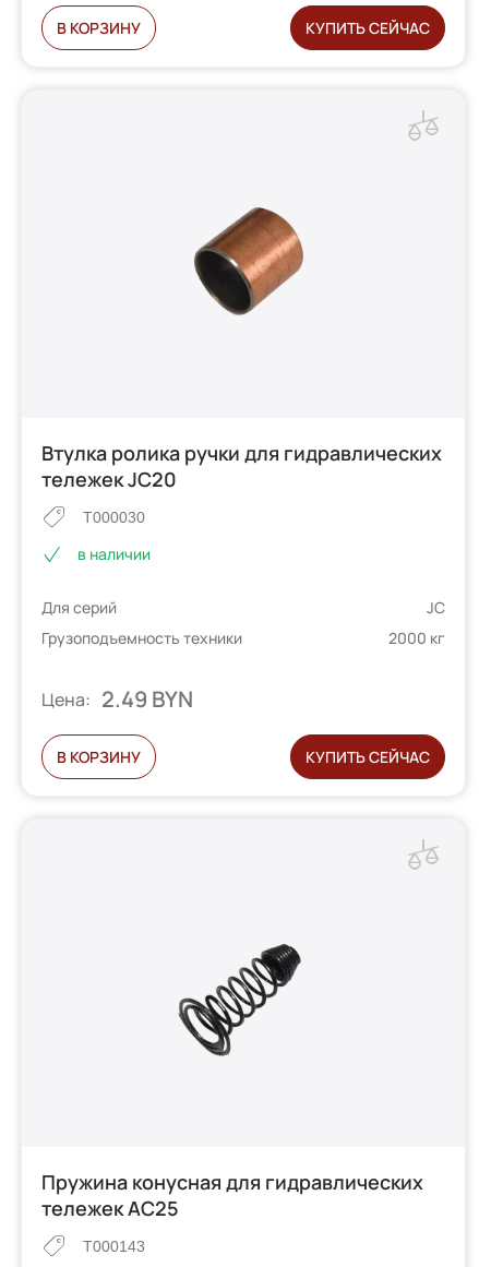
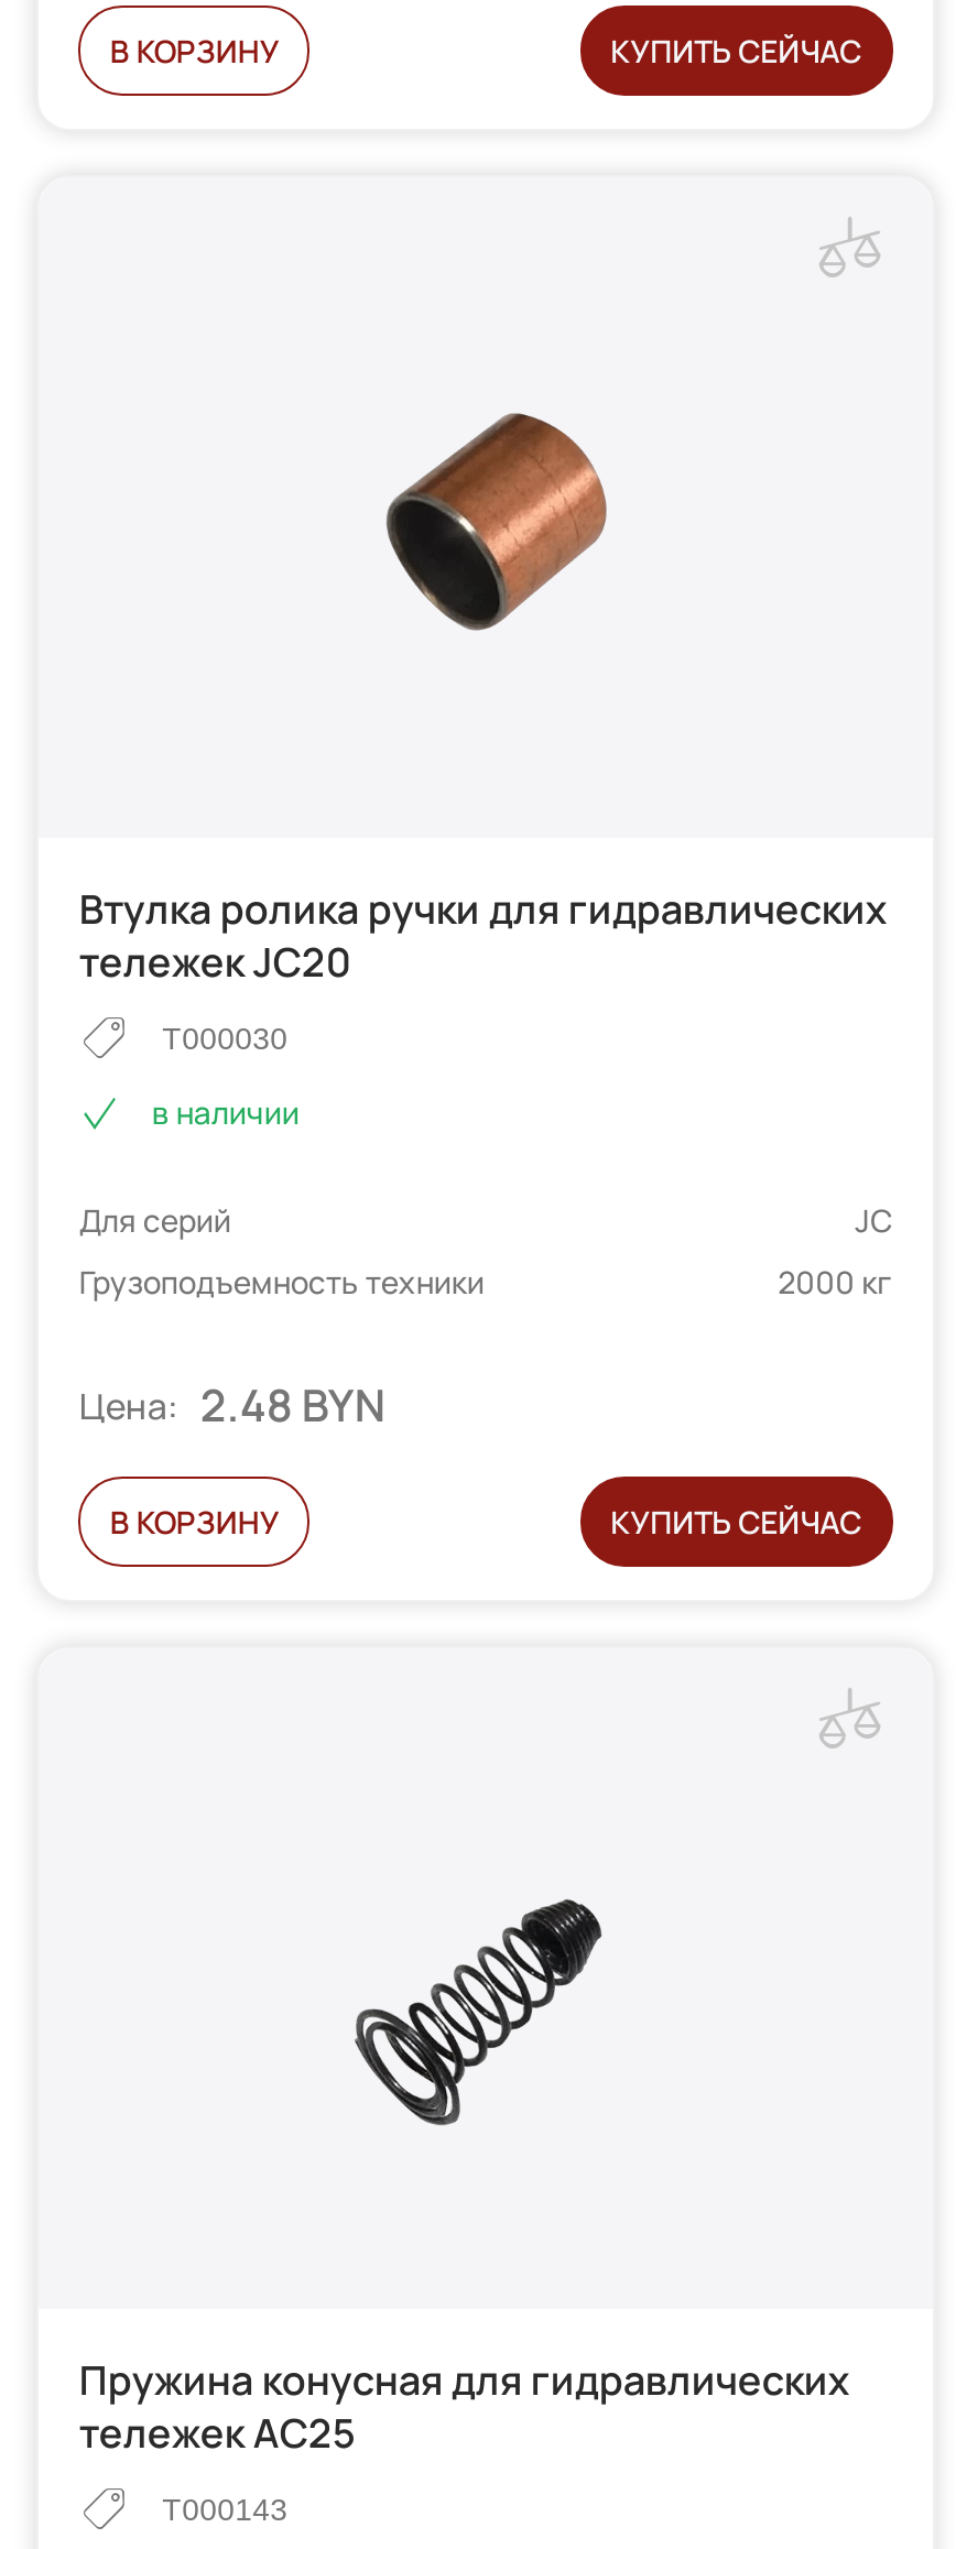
- Цена: 2.49 BYN
+ Цена: 2.48 BYN
